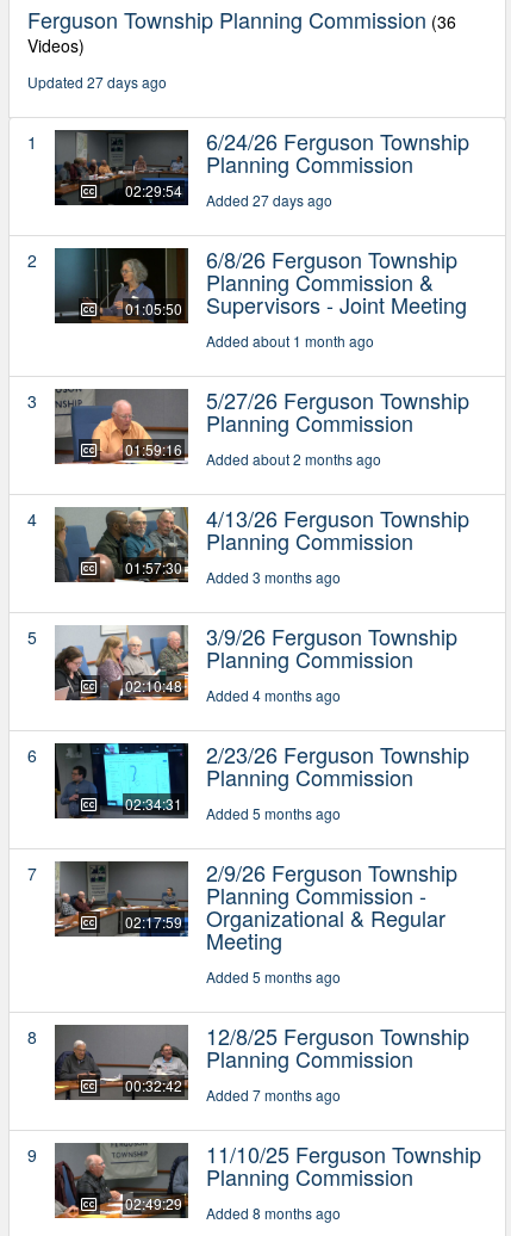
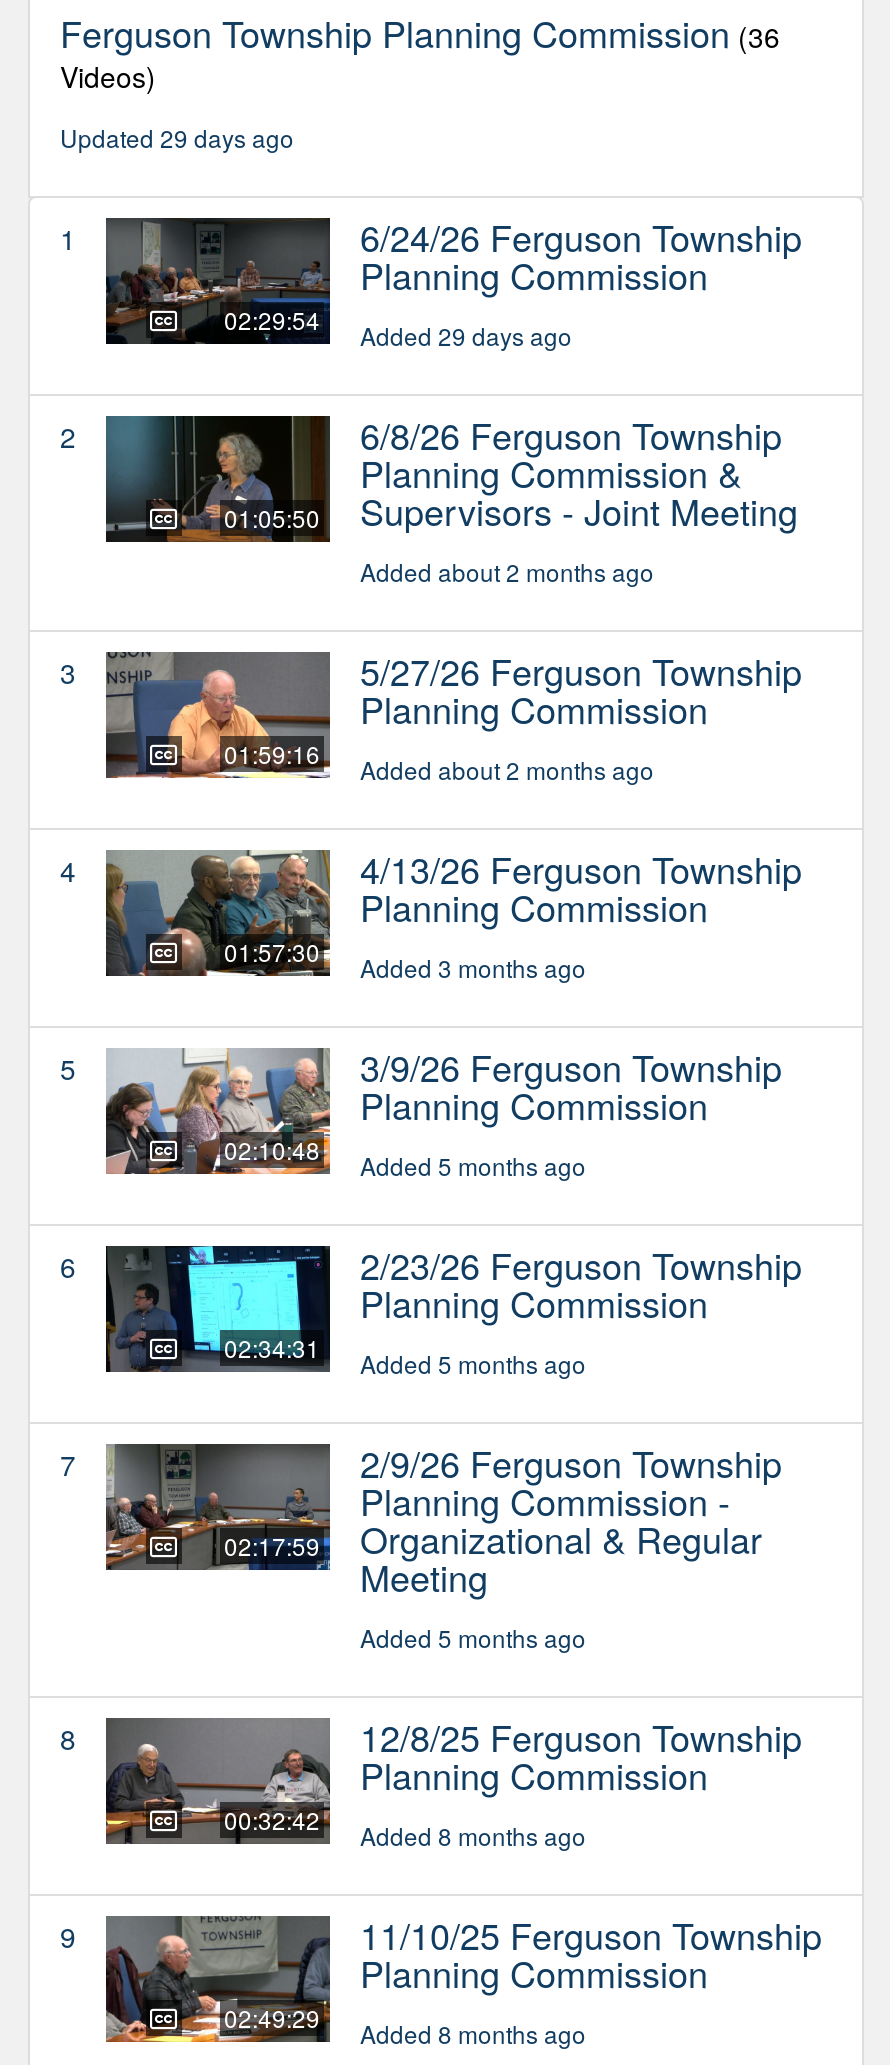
- Updated 27 days ago
+ Updated 29 days ago

- Added 27 days ago
+ Added 29 days ago

- Added about 1 month ago
+ Added about 2 months ago

- Added 4 months ago
+ Added 5 months ago

- Added 7 months ago
+ Added 8 months ago
